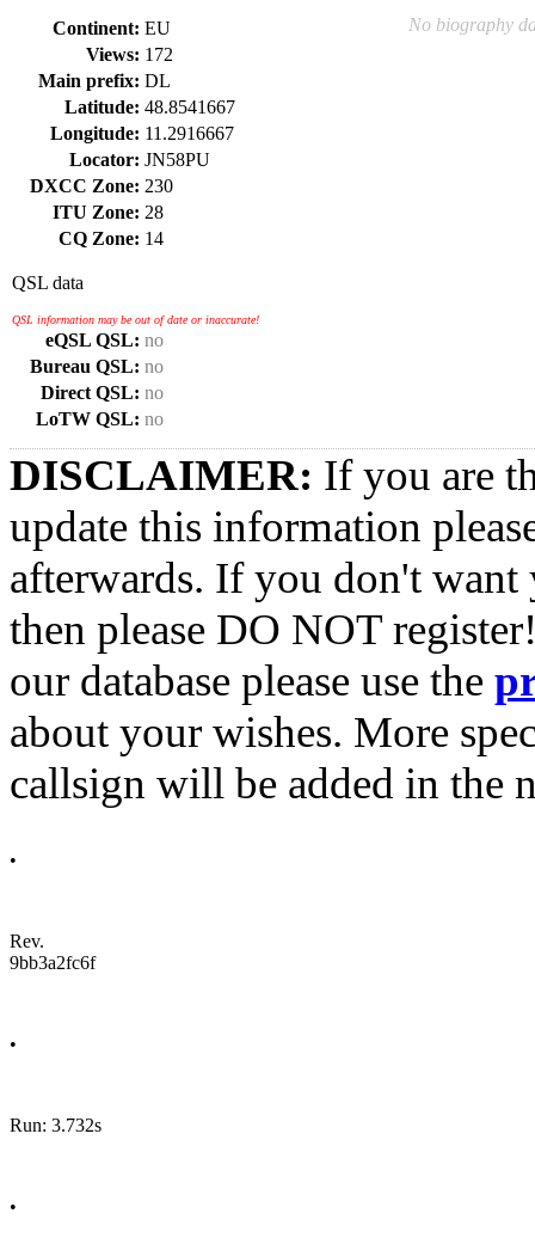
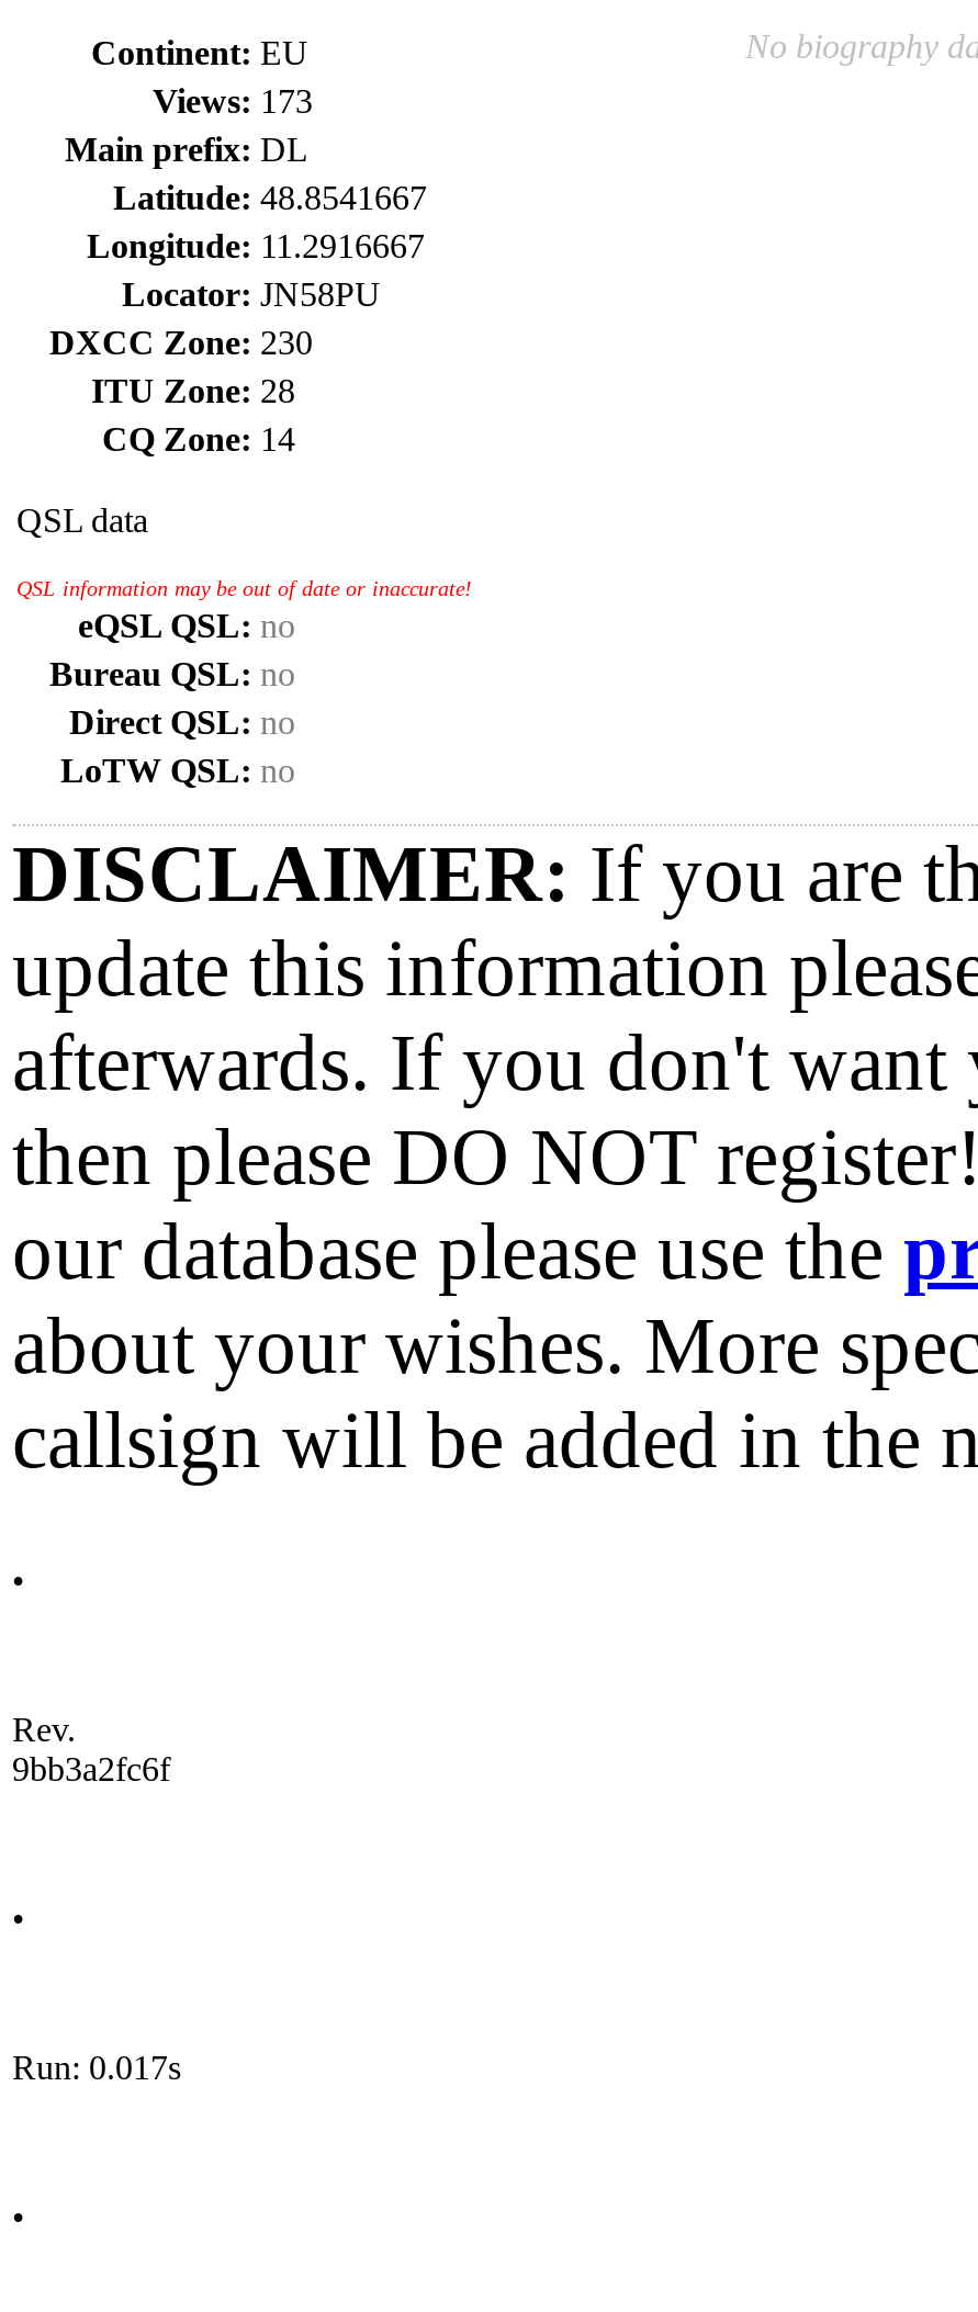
- Views: 172
+ Views: 173

- Run: 3.732s
+ Run: 0.017s
